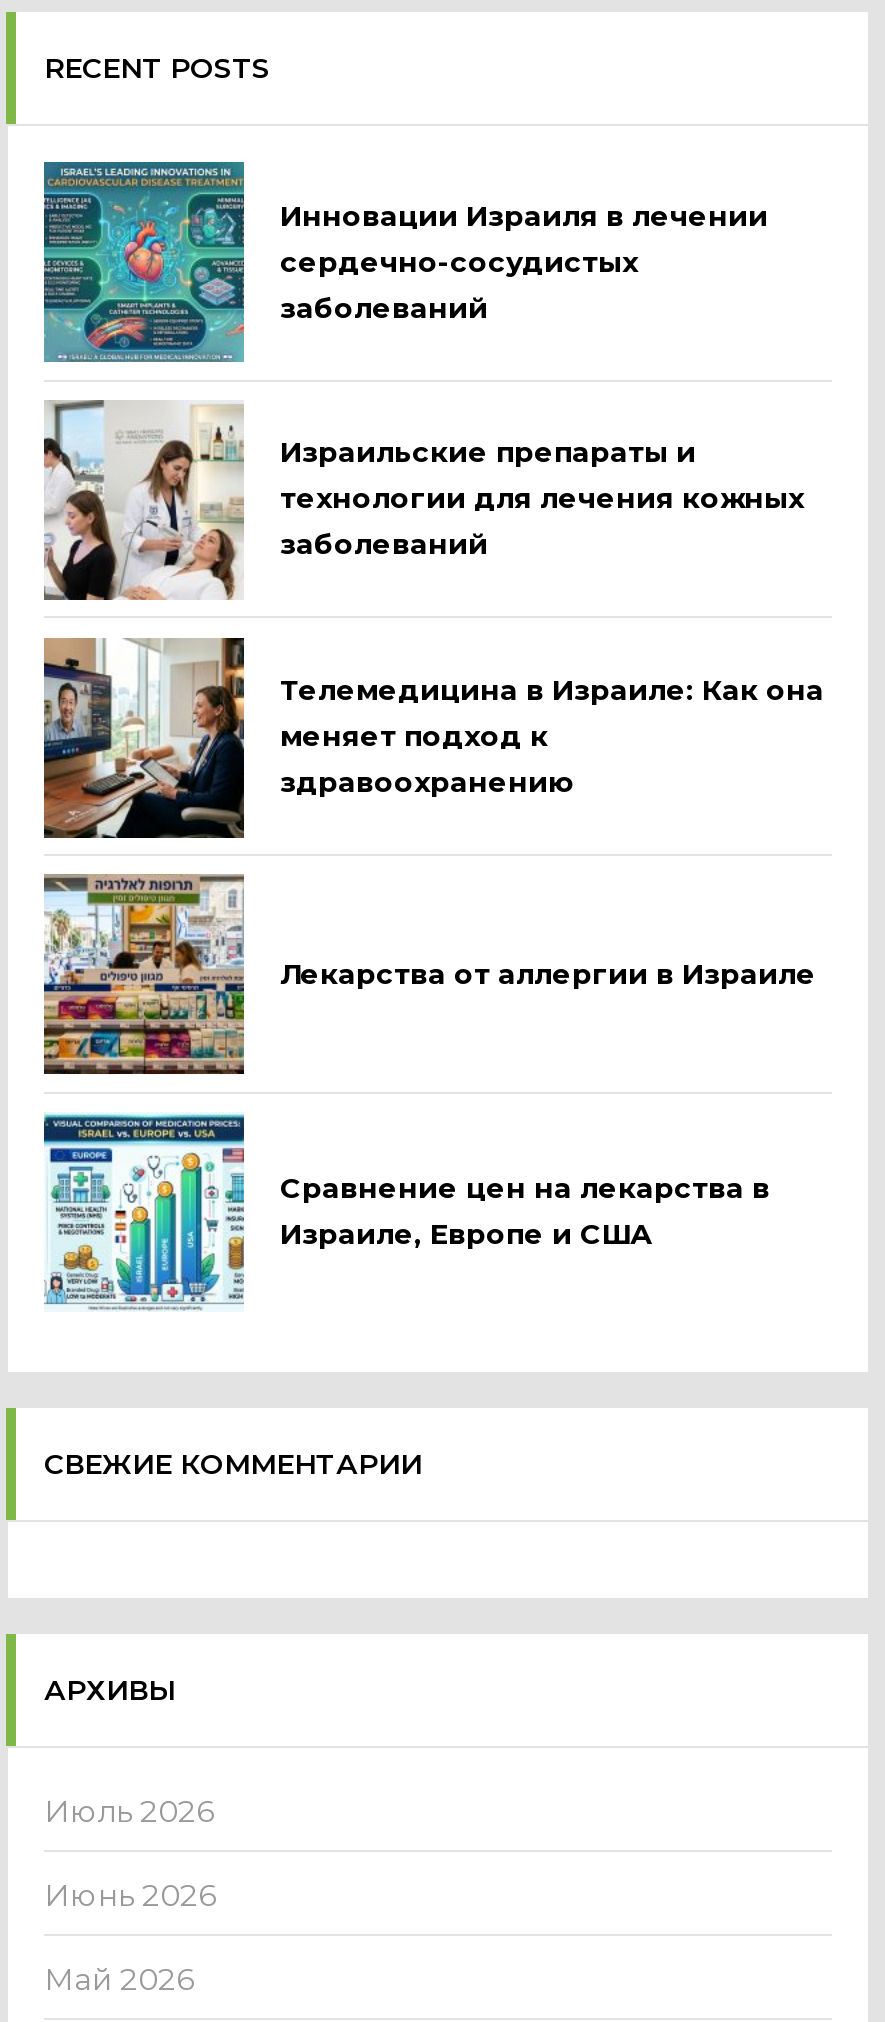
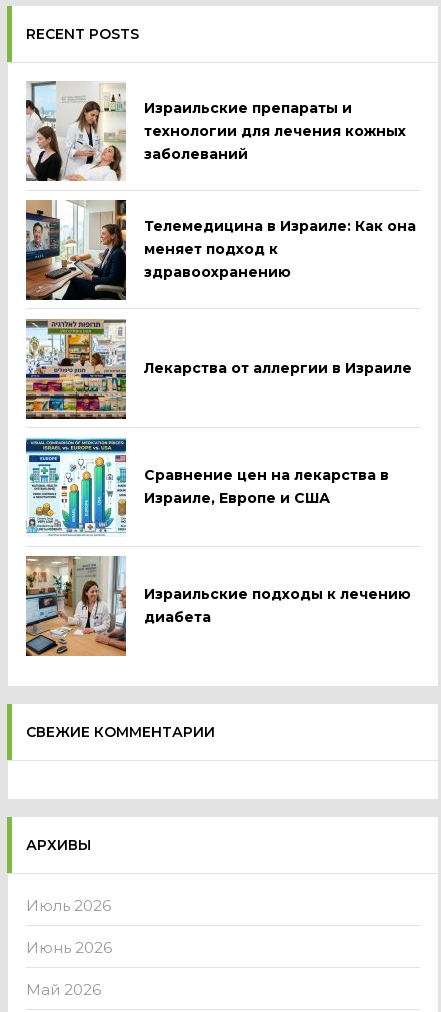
- [image]
- Инновации Израиля в лечении
- сердечно-сосудистых
- заболеваний

moved up: [image] | Израильские препараты и | технологии для лечения кожных | ... | Сравнение цен на лекарства в | Израиле, Европе и США

+ [image]
+ Израильские подходы к лечению
+ диабета
